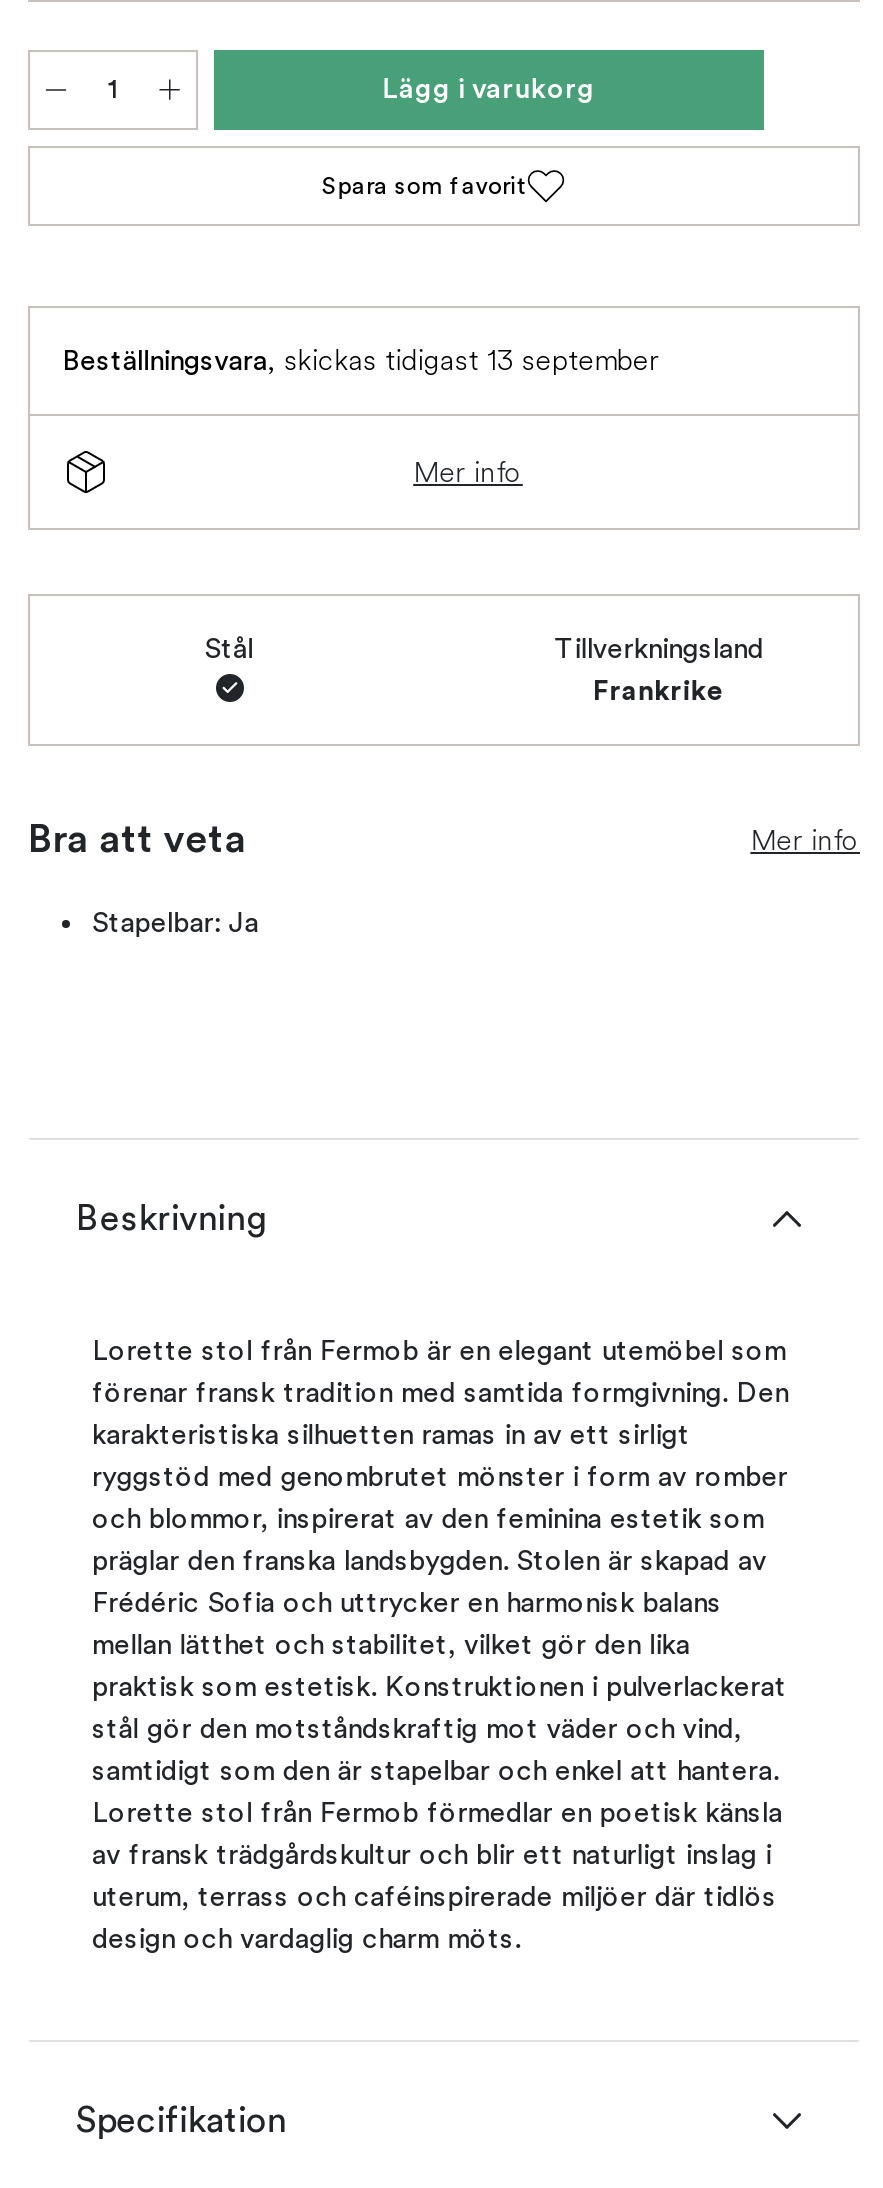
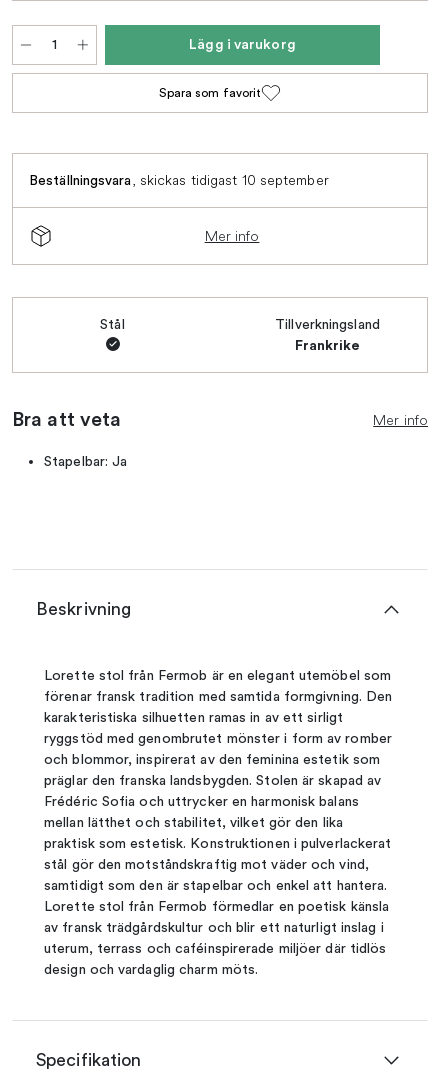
- Beställningsvara, skickas tidigast 13 september
+ Beställningsvara, skickas tidigast 10 september
